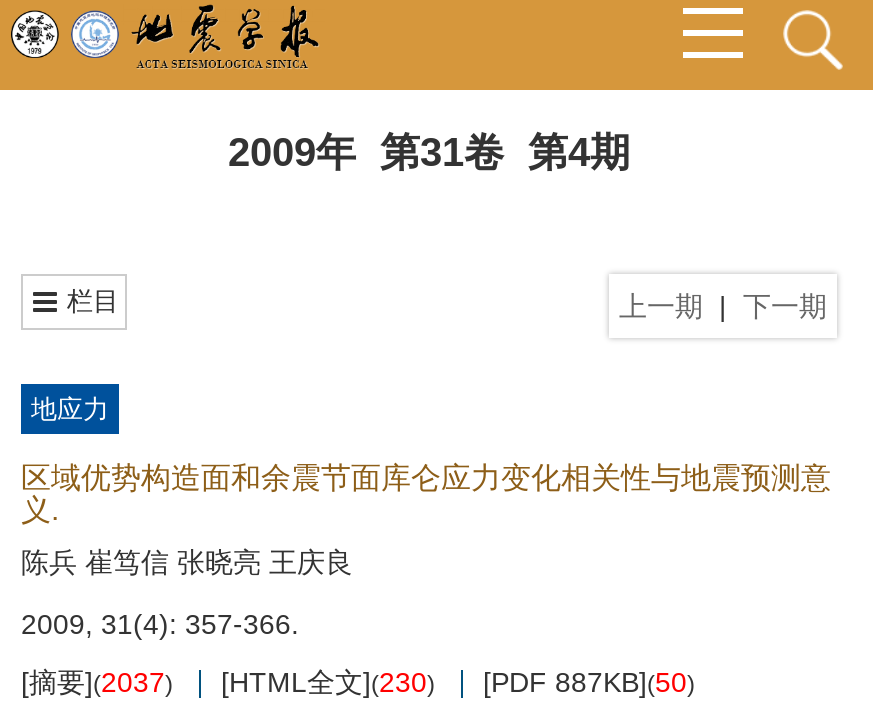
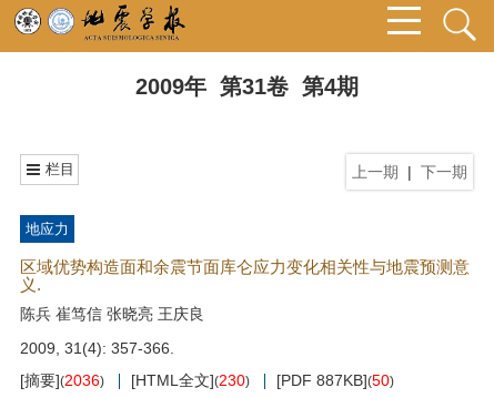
- [摘要](2037) [HTML全文](230) [PDF 887KB](50)
+ [摘要](2036) [HTML全文](230) [PDF 887KB](50)
